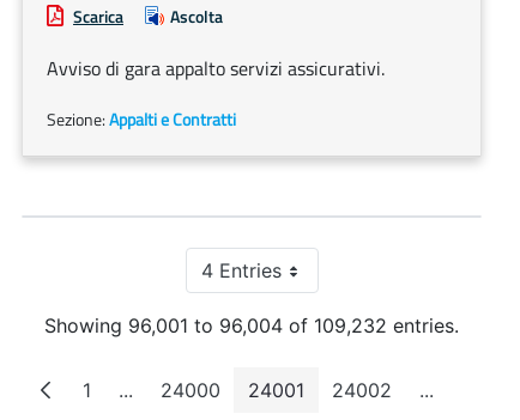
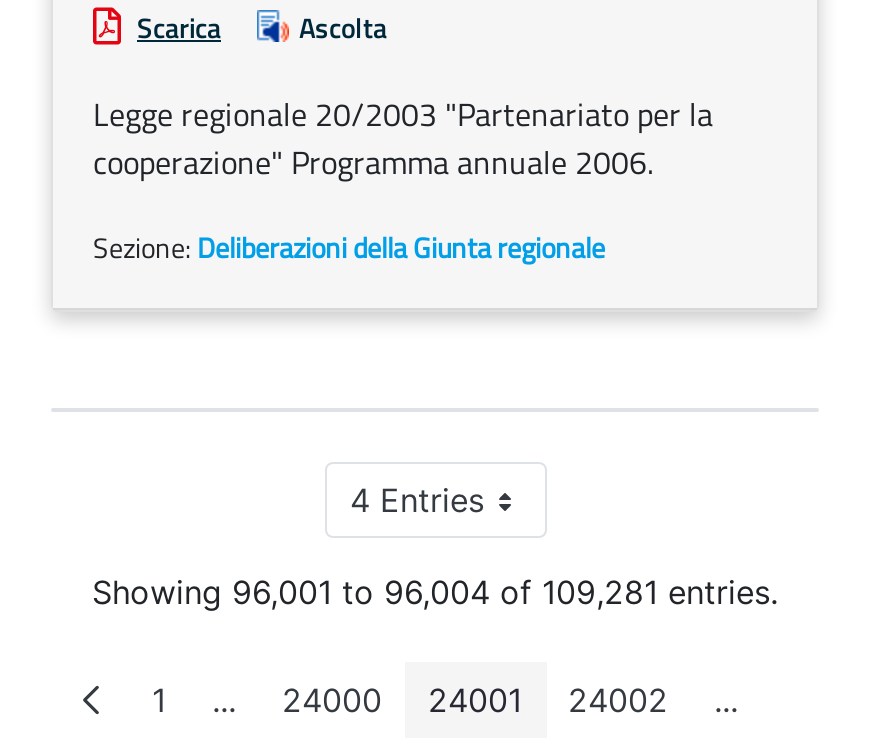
- Avviso di gara appalto servizi assicurativi.
+ Legge regionale 20/2003 "Partenariato per la
+ cooperazione" Programma annuale 2006.

- Sezione: Appalti e Contratti
+ Sezione: Deliberazioni della Giunta regionale

- Showing 96,001 to 96,004 of 109,232 entries.
+ Showing 96,001 to 96,004 of 109,281 entries.
